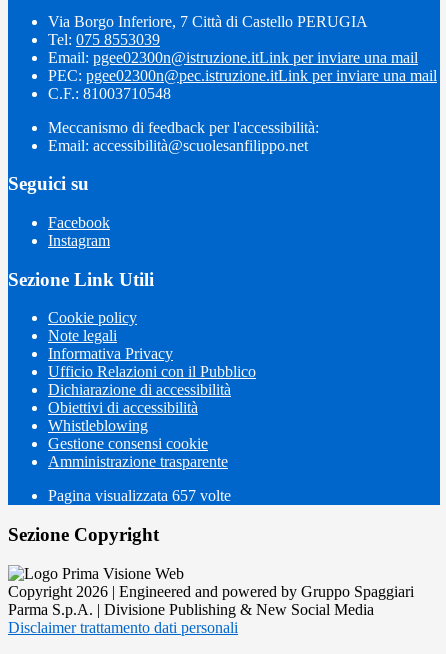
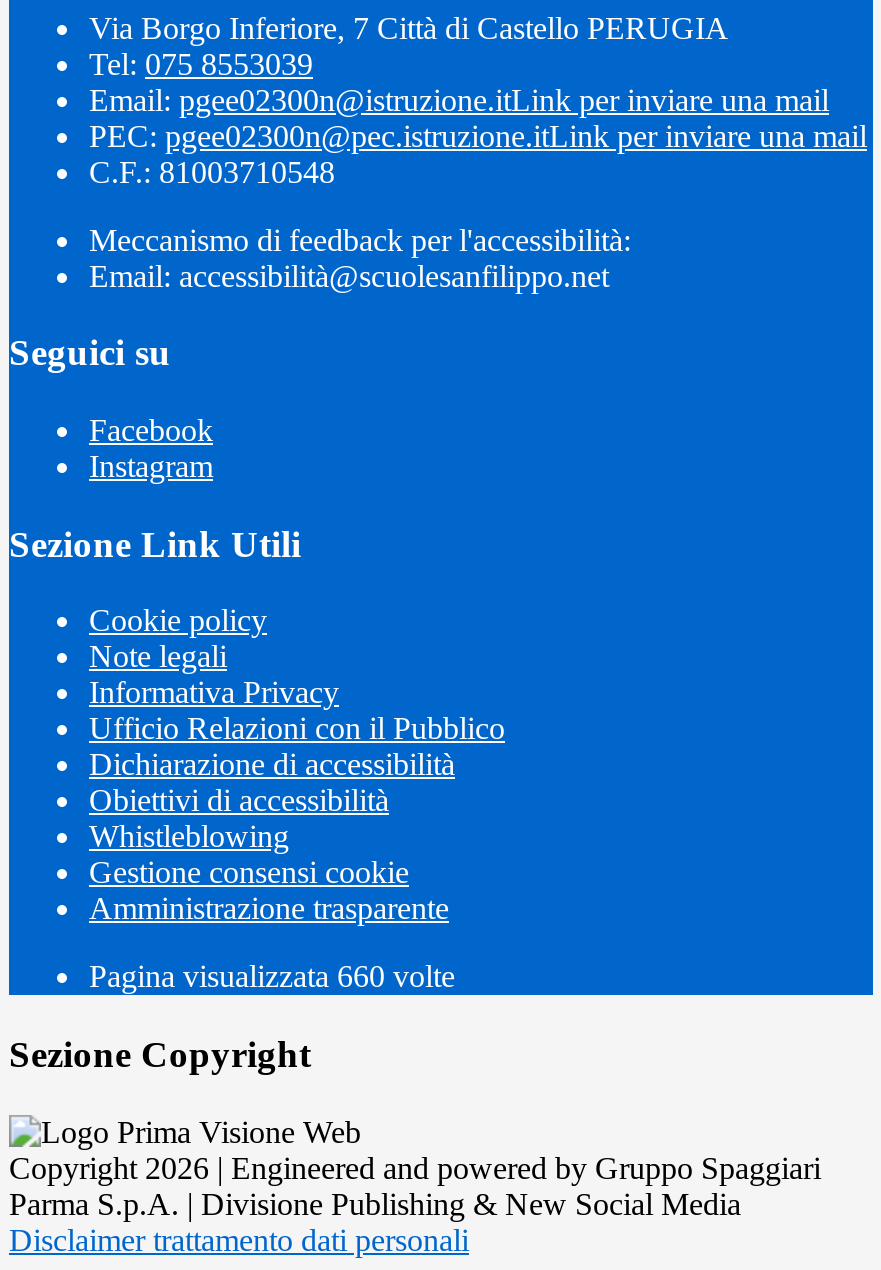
- Pagina visualizzata 657 volte
+ Pagina visualizzata 660 volte
